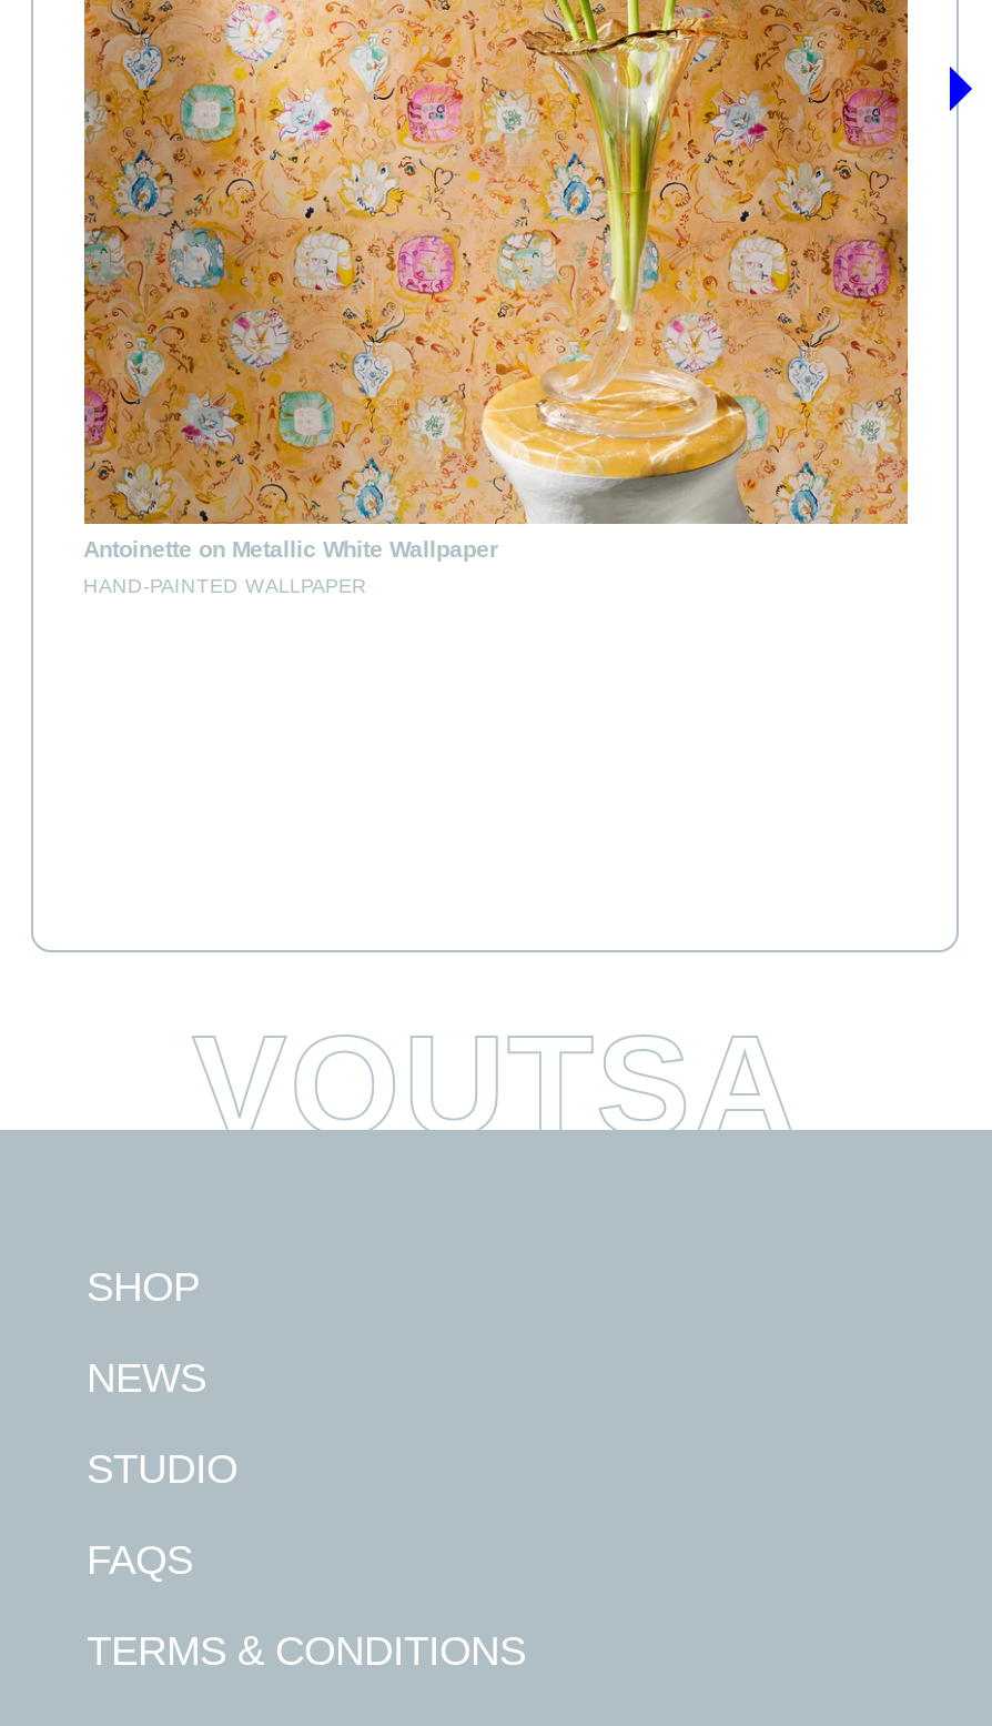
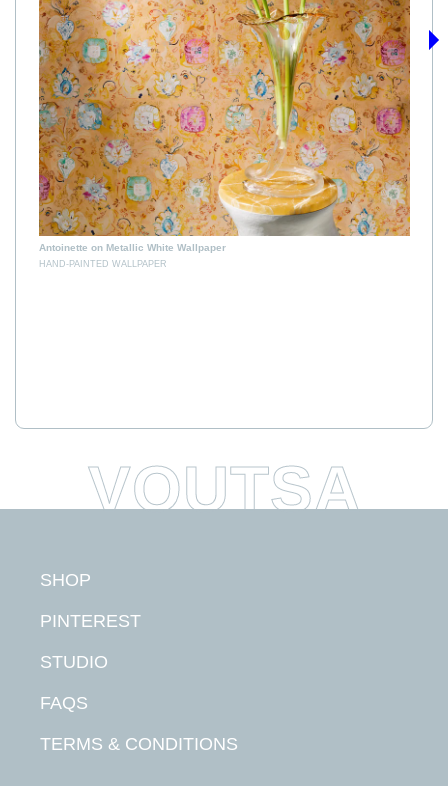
- NEWS
+ PINTEREST
